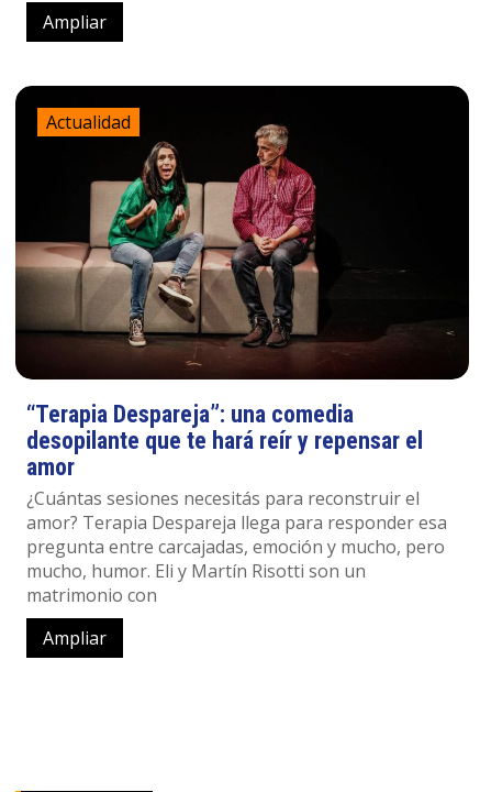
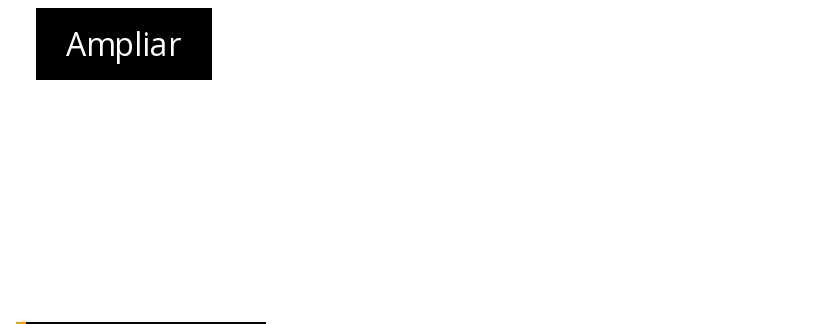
- [image]
- Actualidad

- “Terapia Despareja”: una comedia
- desopilante que te hará reír y repensar el
- amor
- ¿Cuántas sesiones necesitás para reconstruir el
- amor? Terapia Despareja llega para responder esa
- pregunta entre carcajadas, emoción y mucho, pero
- mucho, humor. Eli y Martín Risotti son un
- matrimonio con
- Ampliar
